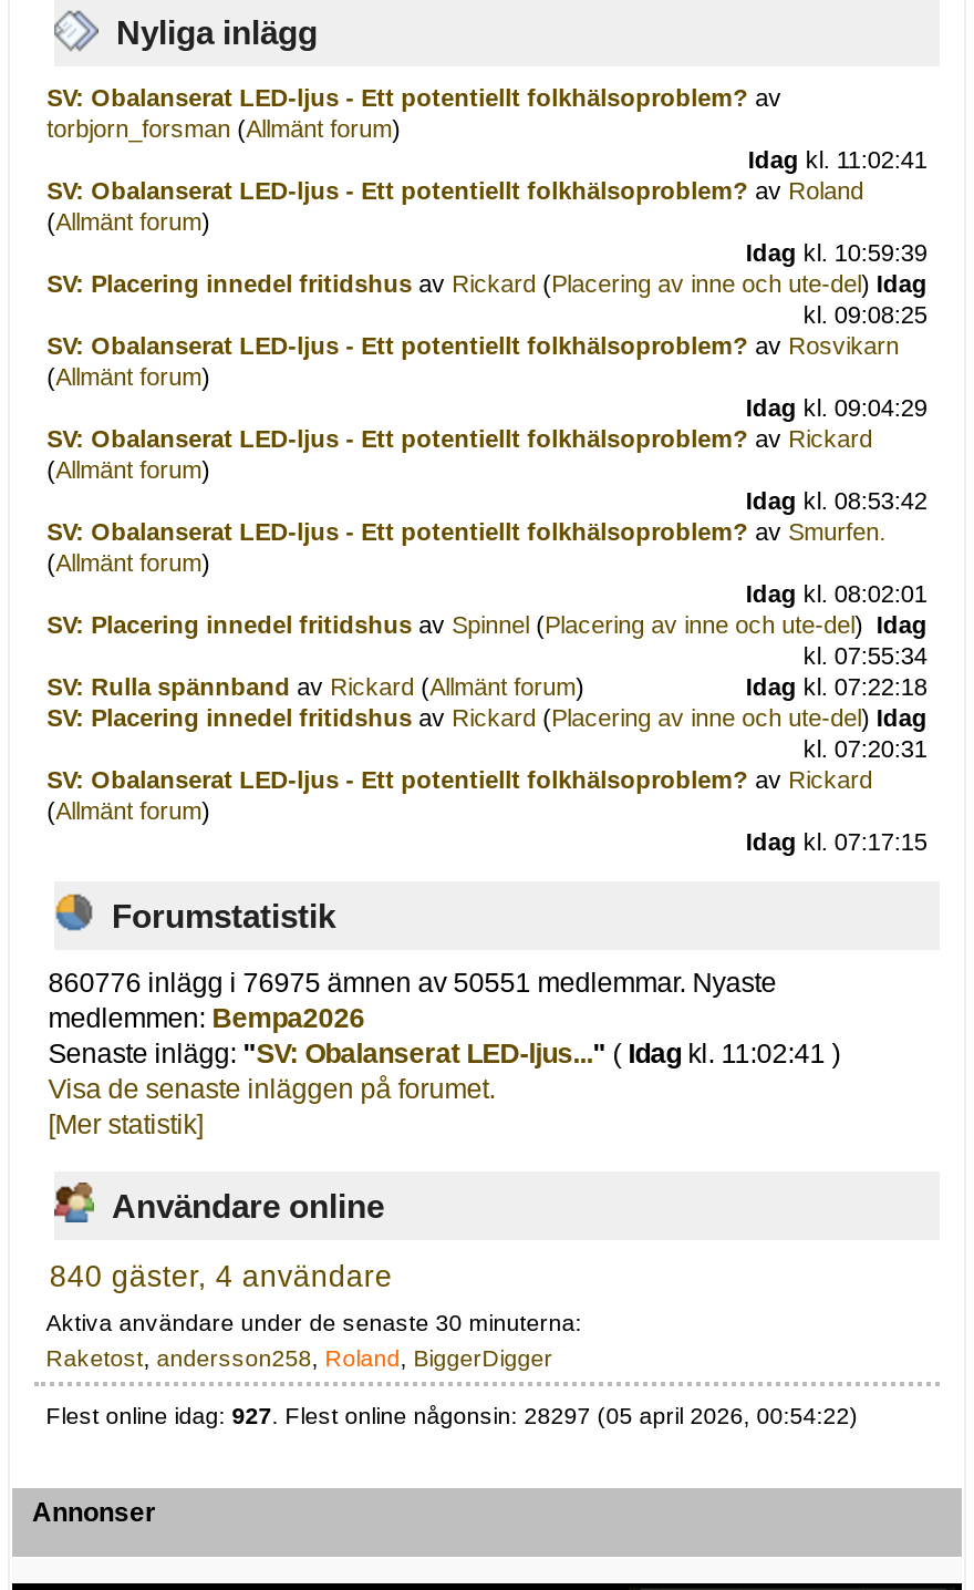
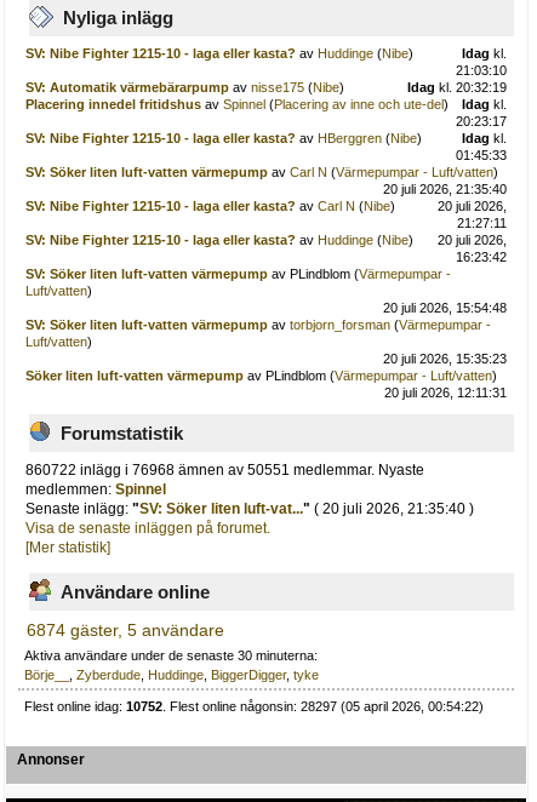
- SV: Obalanserat LED-ljus - Ett potentiellt folkhälsoproblem? av
- torbjorn_forsman (Allmänt forum)
- Idag kl. 11:02:41
- SV: Obalanserat LED-ljus - Ett potentiellt folkhälsoproblem? av Roland
- (Allmänt forum)
- Idag kl. 10:59:39
- SV: Placering innedel fritidshus av Rickard (Placering av inne och ute-del) Idag
- kl. 09:08:25
- SV: Obalanserat LED-ljus - Ett potentiellt folkhälsoproblem? av Rosvikarn
- (Allmänt forum)
- Idag kl. 09:04:29
- SV: Obalanserat LED-ljus - Ett potentiellt folkhälsoproblem? av Rickard
- (Allmänt forum)
- Idag kl. 08:53:42
- SV: Obalanserat LED-ljus - Ett potentiellt folkhälsoproblem? av Smurfen.
- (Allmänt forum)
- Idag kl. 08:02:01
- SV: Placering innedel fritidshus av Spinnel (Placering av inne och ute-del) Idag
- kl. 07:55:34
- SV: Rulla spännband av Rickard (Allmänt forum)
- Idag kl. 07:22:18
- SV: Placering innedel fritidshus av Rickard (Placering av inne och ute-del) Idag
- kl. 07:20:31
- SV: Obalanserat LED-ljus - Ett potentiellt folkhälsoproblem? av Rickard
- (Allmänt forum)
- Idag kl. 07:17:15
+ SV: Nibe Fighter 1215-10 - laga eller kasta? av Huddinge (Nibe)
+ Idag kl.
+ 21:03:10
+ SV: Automatik värmebärarpump av nisse175 (Nibe)
+ Idag kl. 20:32:19
+ Placering innedel fritidshus av Spinnel (Placering av inne och ute-del)
+ Idag kl.
+ 20:23:17
+ SV: Nibe Fighter 1215-10 - laga eller kasta? av HBerggren (Nibe)
+ Idag kl.
+ 01:45:33
+ SV: Söker liten luft-vatten värmepump av Carl N (Värmepumpar - Luft/vatten)
+ 20 juli 2026, 21:35:40
+ SV: Nibe Fighter 1215-10 - laga eller kasta? av Carl N (Nibe)
+ 20 juli 2026,
+ 21:27:11
+ SV: Nibe Fighter 1215-10 - laga eller kasta? av Huddinge (Nibe)
+ 20 juli 2026,
+ 16:23:42
+ SV: Söker liten luft-vatten värmepump av PLindblom (Värmepumpar -
+ Luft/vatten)
+ 20 juli 2026, 15:54:48
+ SV: Söker liten luft-vatten värmepump av torbjorn_forsman (Värmepumpar -
+ Luft/vatten)
+ 20 juli 2026, 15:35:23
+ Söker liten luft-vatten värmepump av PLindblom (Värmepumpar - Luft/vatten)
+ 20 juli 2026, 12:11:31

- 860776 inlägg i 76975 ämnen av 50551 medlemmar. Nyaste
- medlemmen: Bempa2026
- Senaste inlägg: "SV: Obalanserat LED-ljus..." (Idag kl. 11:02:41 )
+ 860722 inlägg i 76968 ämnen av 50551 medlemmar. Nyaste
+ medlemmen: Spinnel
+ Senaste inlägg: "SV: Söker liten luft-vat..." ( 20 juli 2026, 21:35:40 )

- 840 gäster, 4 användare
+ 6874 gäster, 5 användare

- Raketost, andersson258, Roland, BiggerDigger
+ Börje__, Zyberdude, Huddinge, BiggerDigger, tyke

- Flest online idag: 927. Flest online någonsin: 28297 (05 april 2026, 00:54:22)
+ Flest online idag: 10752. Flest online någonsin: 28297 (05 april 2026, 00:54:22)
